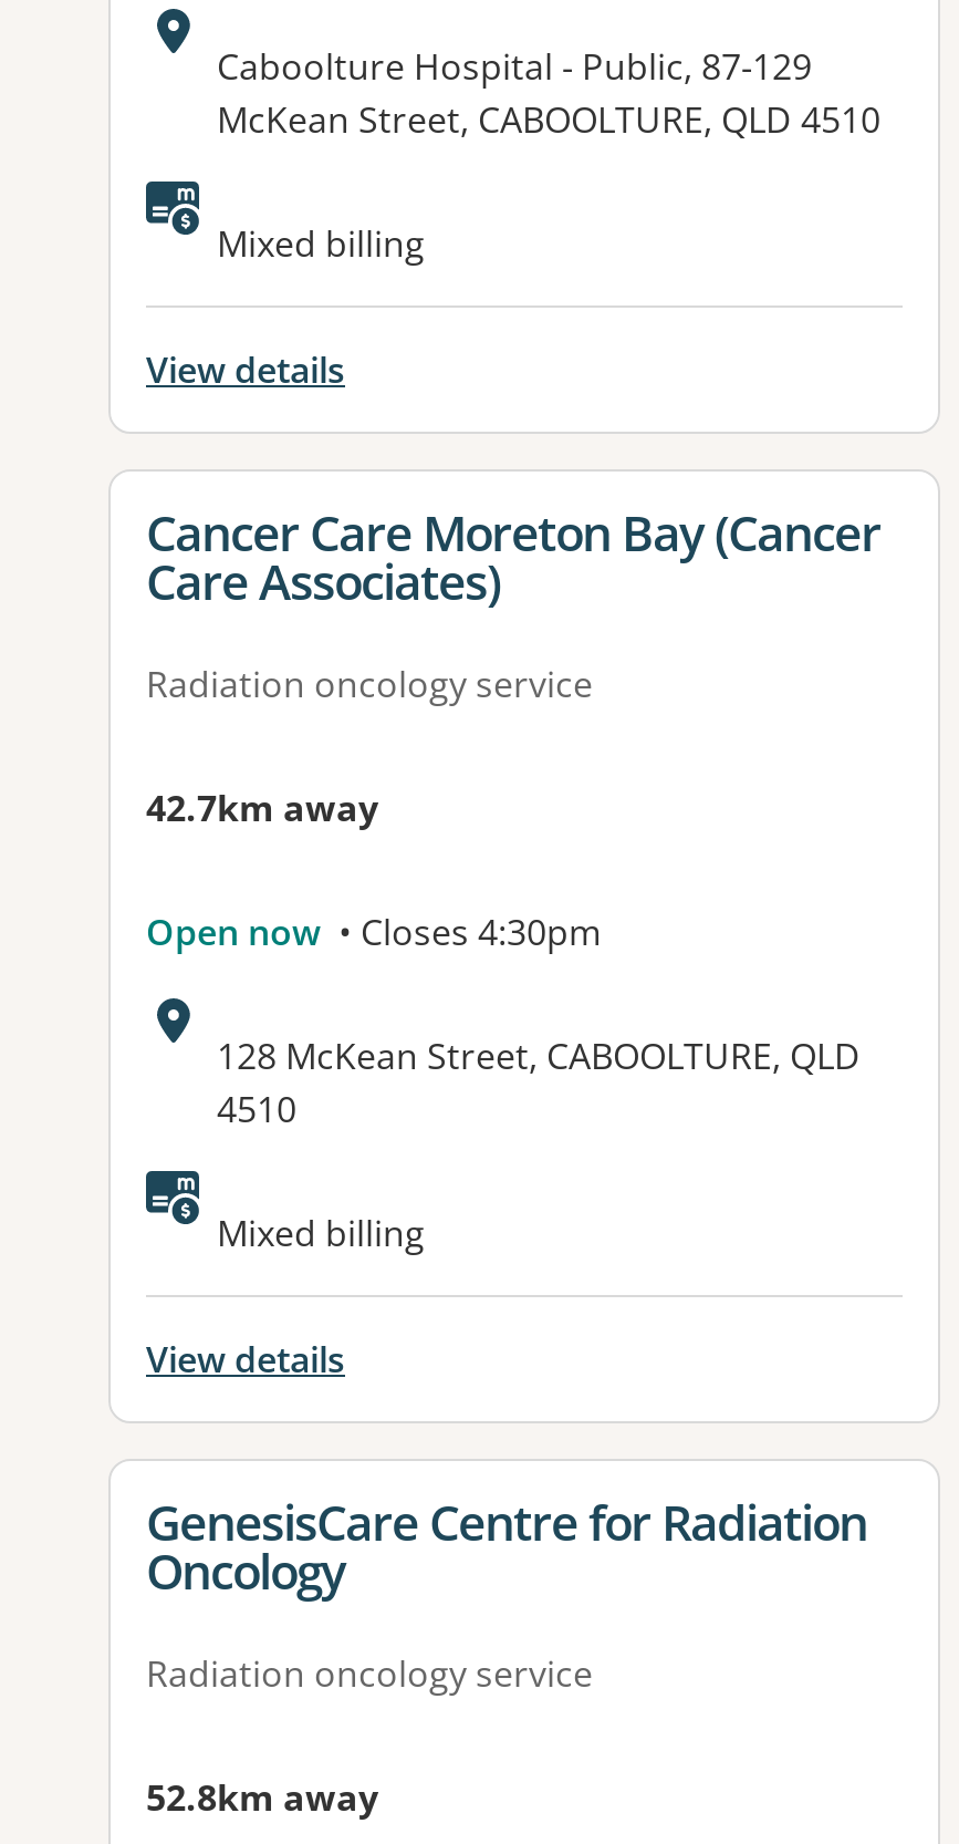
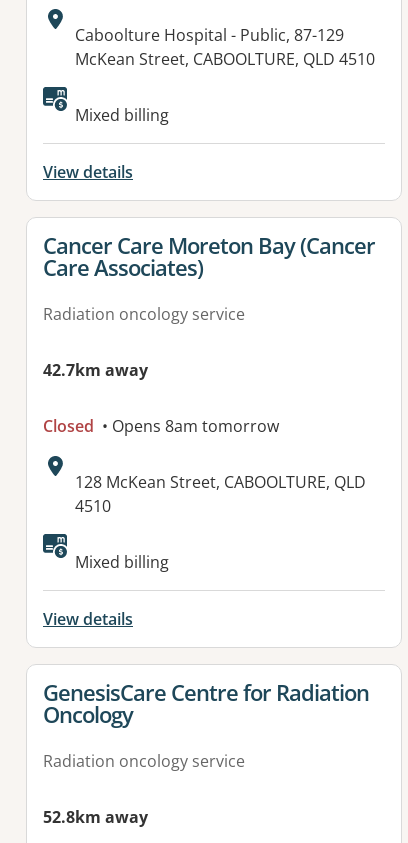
- Open now • Closes 4:30pm
+ Closed • Opens 8am tomorrow
